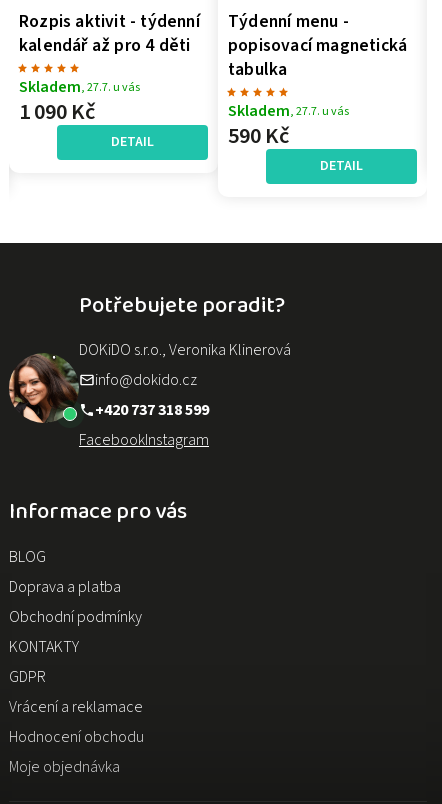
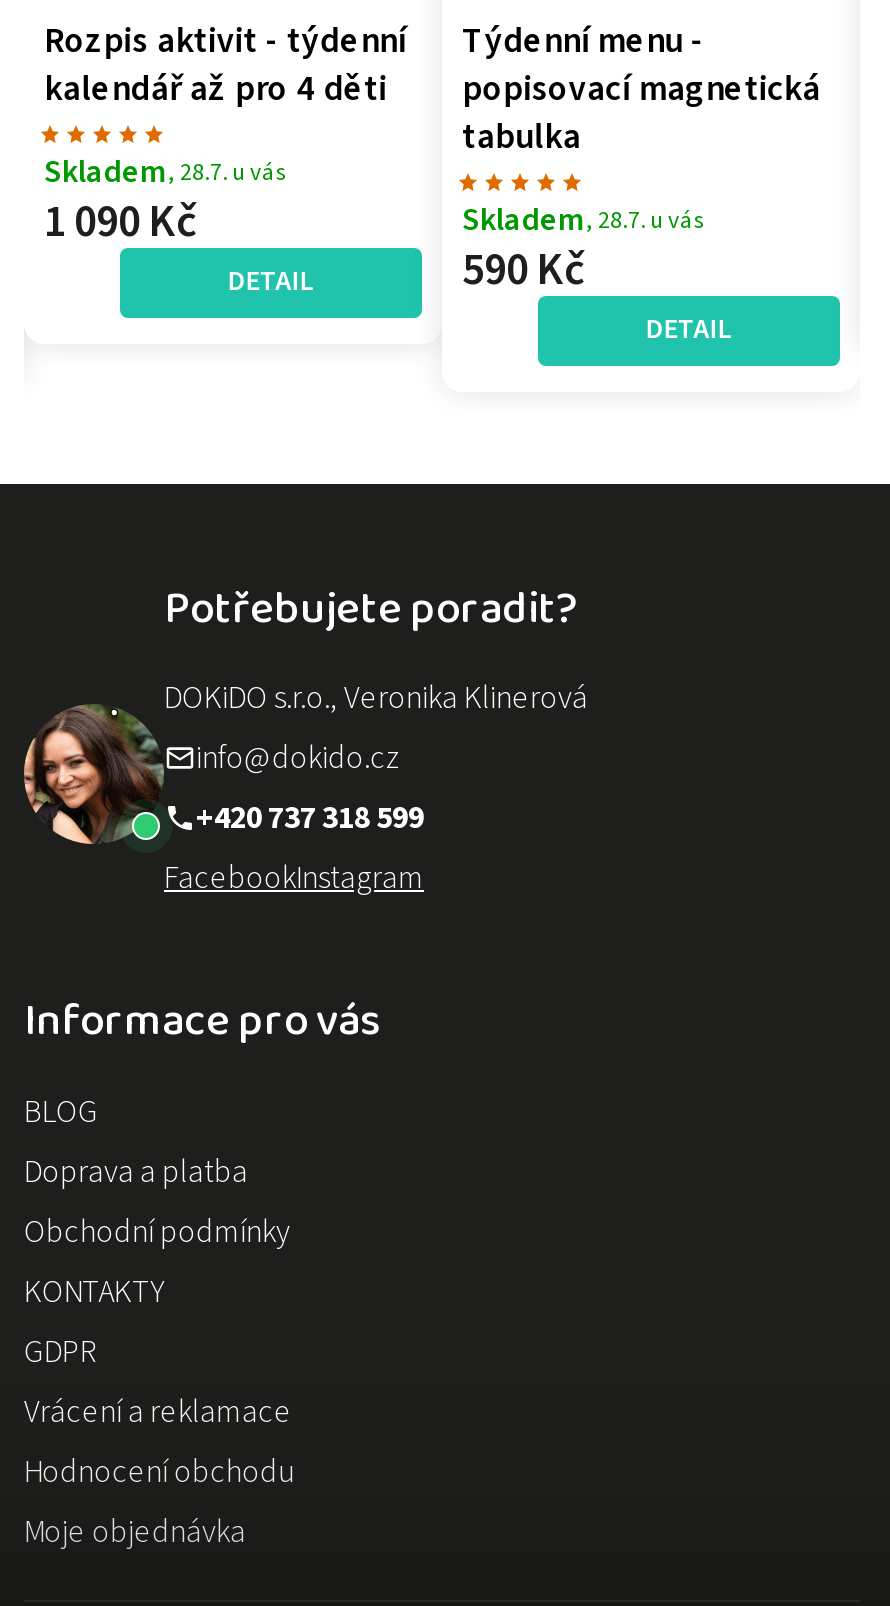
- Skladem, 27.7. u vás
+ Skladem, 28.7. u vás

- Skladem, 27.7. u vás
+ Skladem, 28.7. u vás
